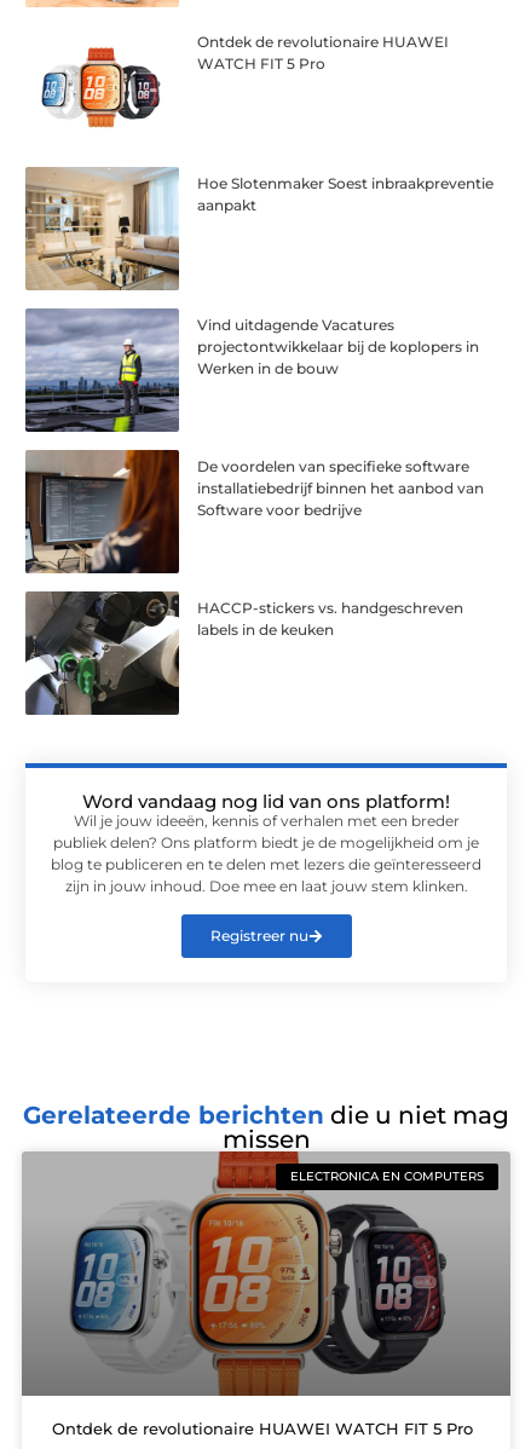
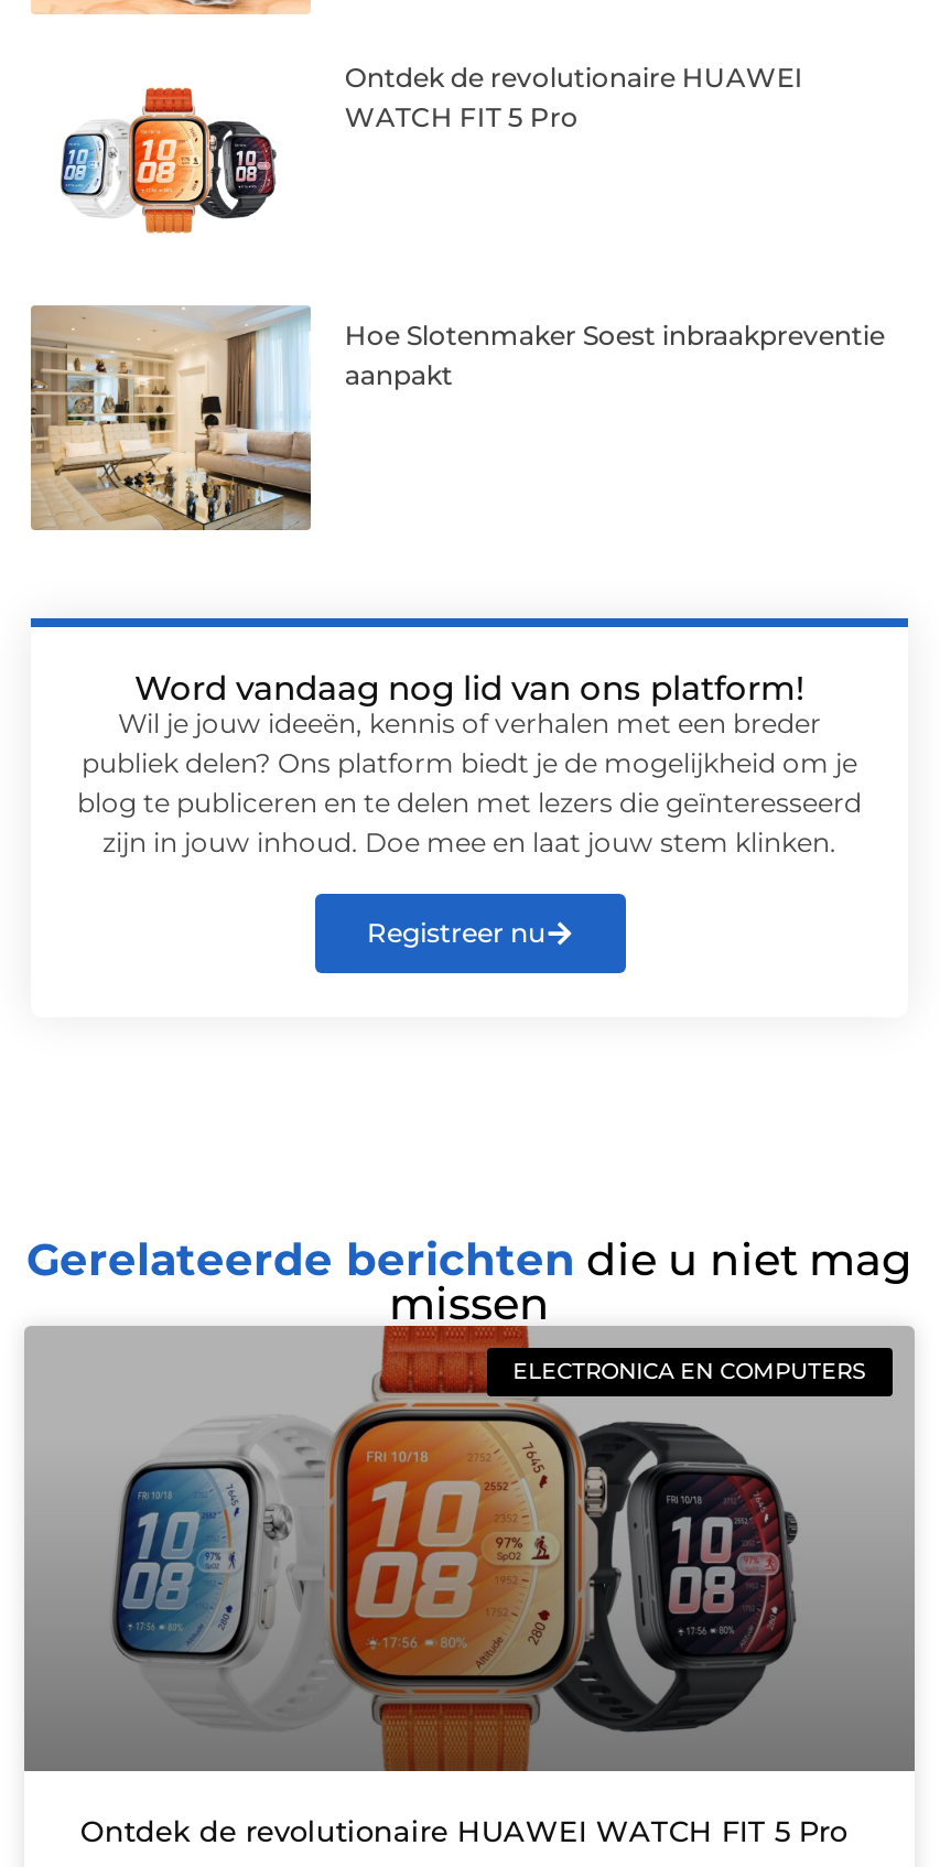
- [image]
- Vind uitdagende Vacatures
- projectontwikkelaar bij de koplopers in
- Werken in de bouw

- [image]
- De voordelen van specifieke software
- installatiebedrijf binnen het aanbod van
- Software voor bedrijve

- [image]
- HACCP-stickers vs. handgeschreven
- labels in de keuken
